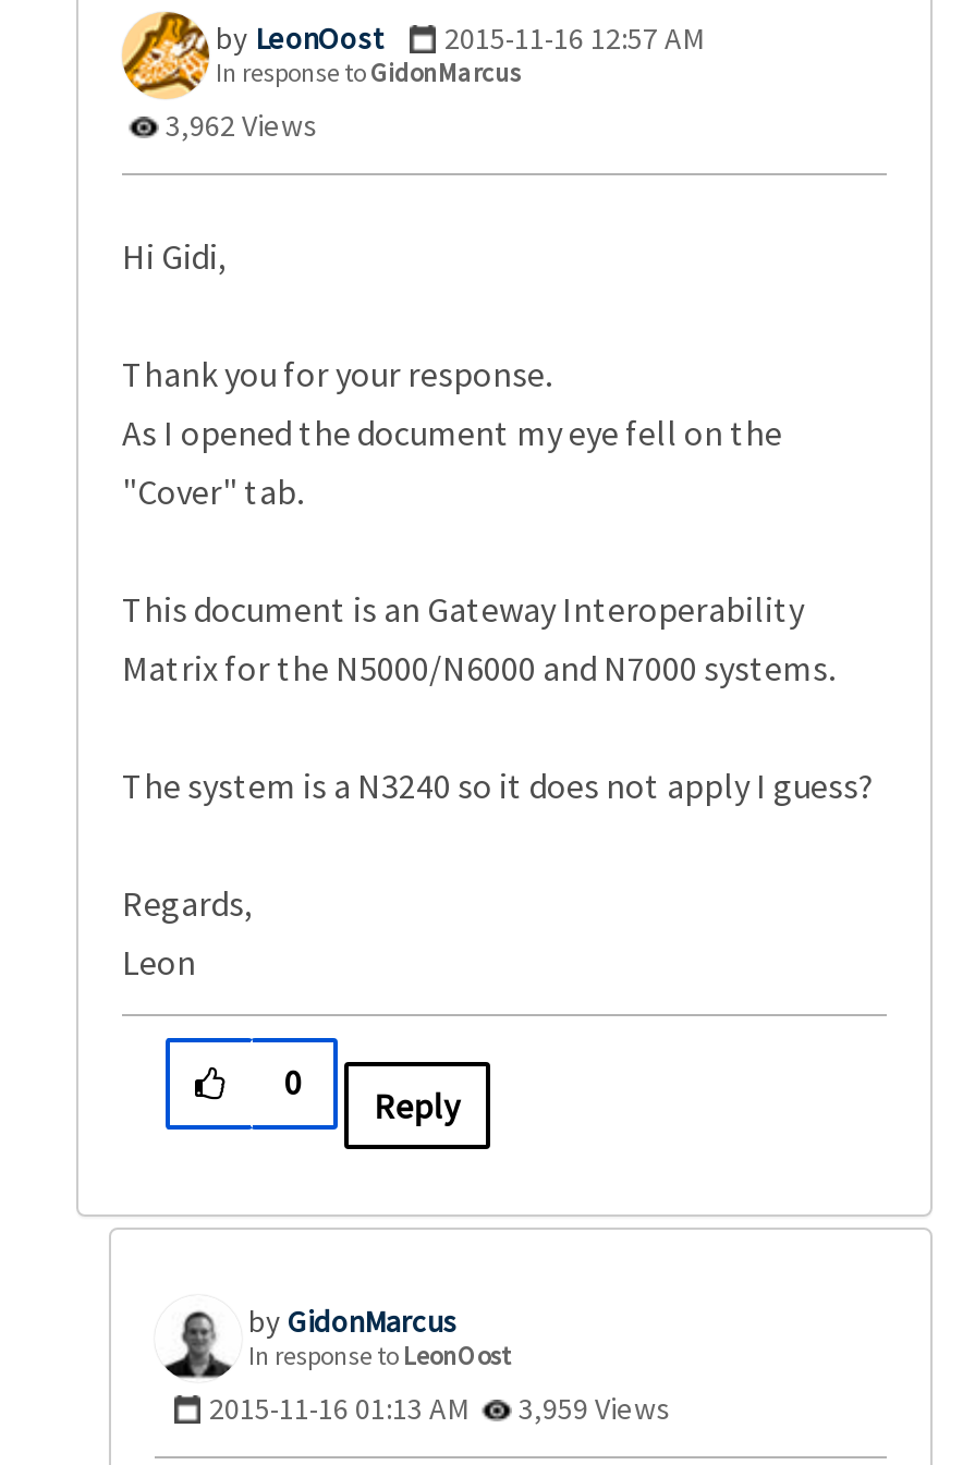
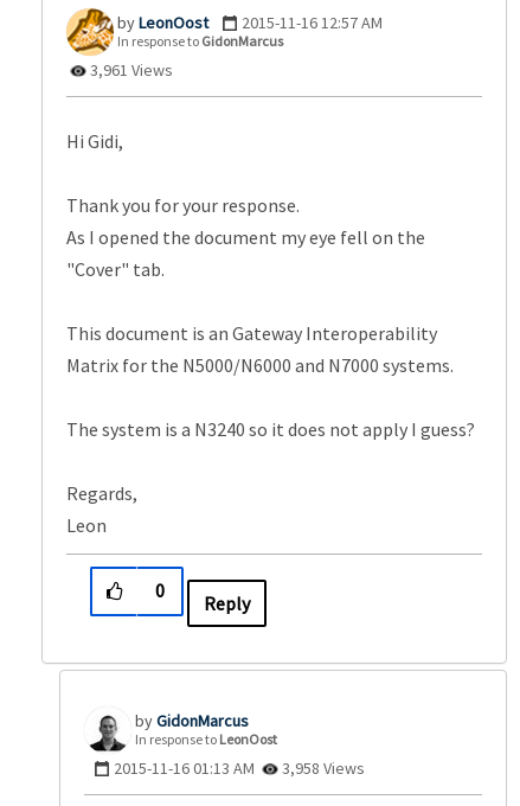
- 3,962 Views
+ 3,961 Views

- 2015-11-16 01:13 AM 3,959 Views
+ 2015-11-16 01:13 AM 3,958 Views
